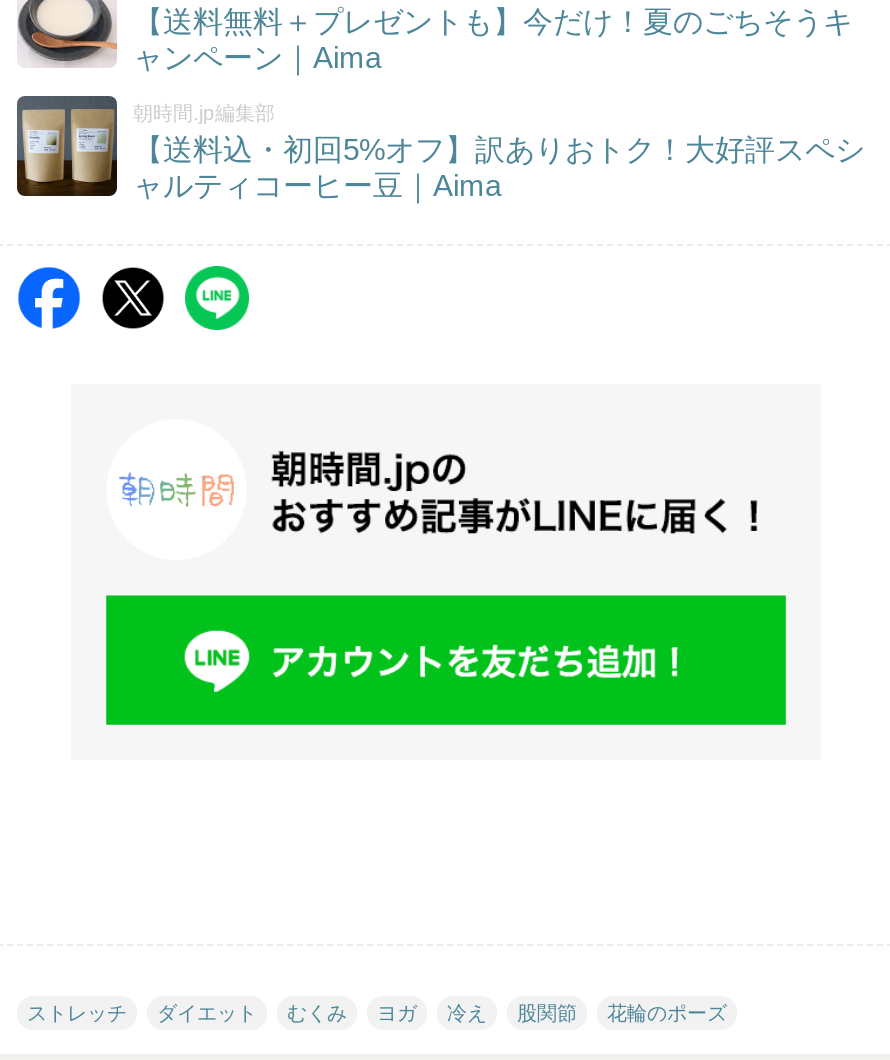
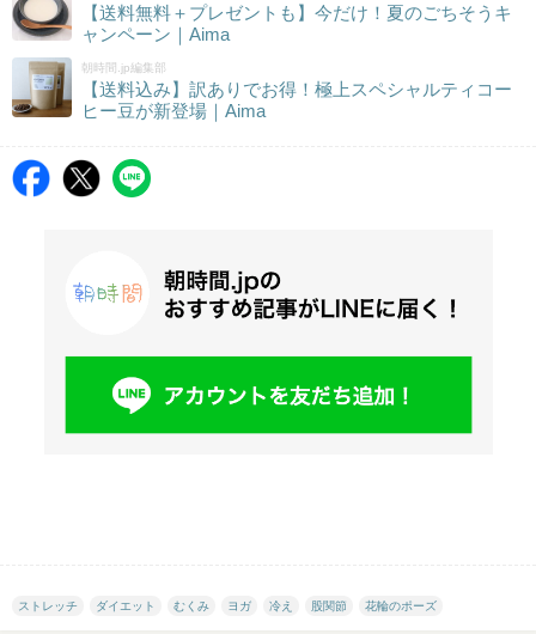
- [image]
- 【送料込・初回5%オフ】訳ありおトク！大好評スペシ
- ャルティコーヒー豆｜Aima
+ [image]
+ 【送料込み】訳ありでお得！極上スペシャルティコー
+ ヒー豆が新登場｜Aima
